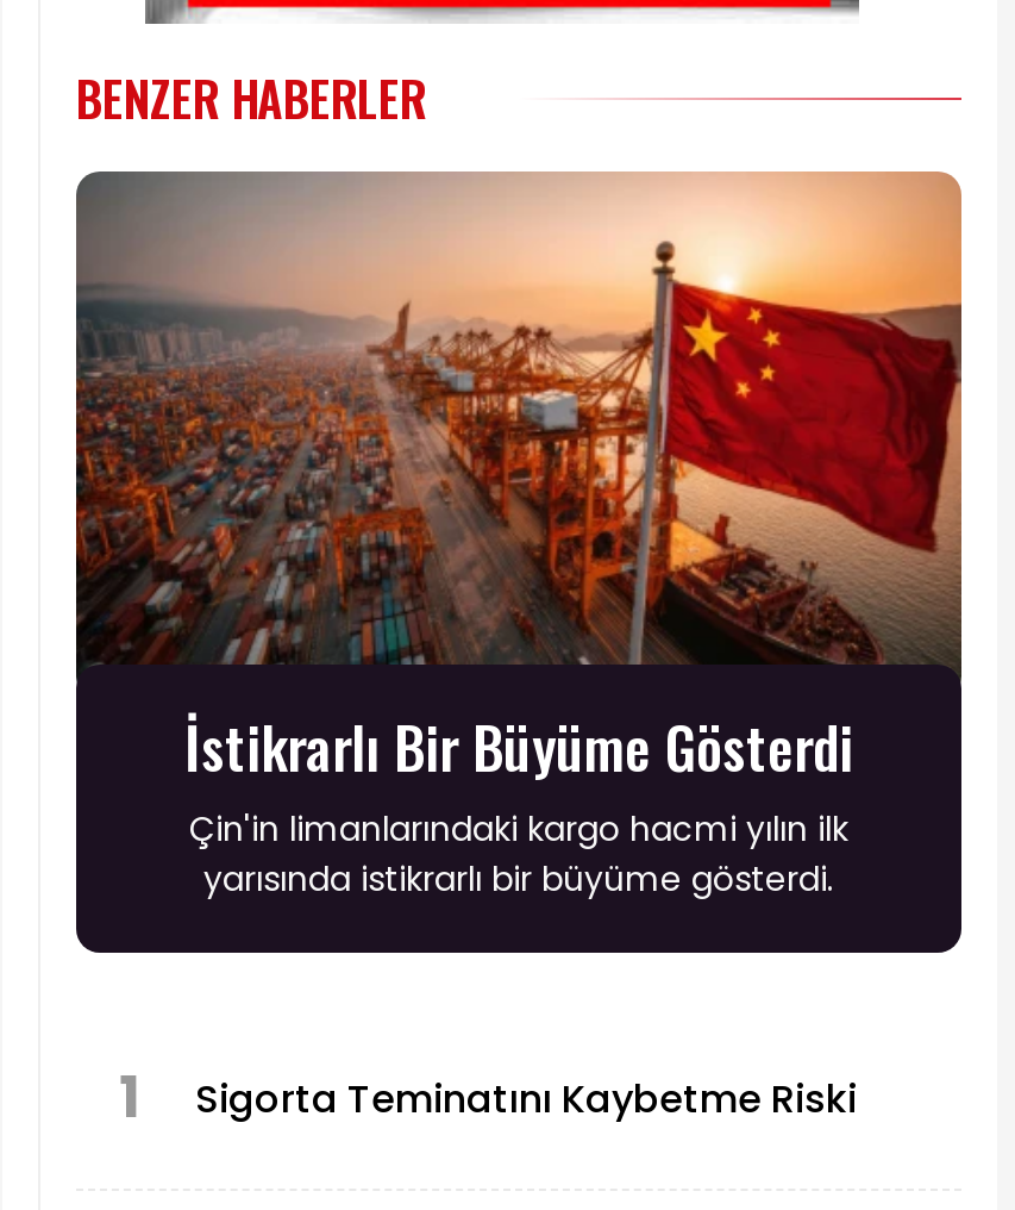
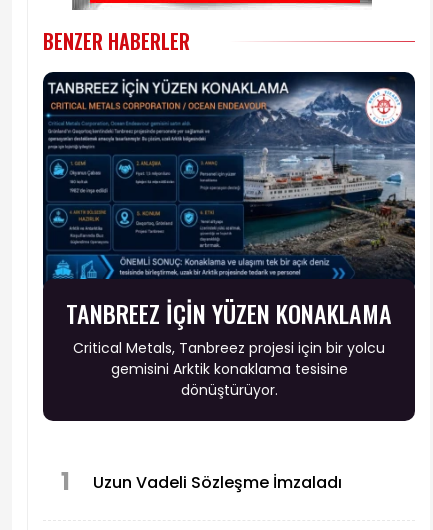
- [image]
- İstikrarlı Bir Büyüme Gösterdi
- Çin'in limanlarındaki kargo hacmi yılın ilk
- yarısında istikrarlı bir büyüme gösterdi.
+ [image]
+ TANBREEZ İÇİN YÜZEN KONAKLAMA
+ Critical Metals, Tanbreez projesi için bir yolcu
+ gemisini Arktik konaklama tesisine
+ dönüştürüyor.

- Sigorta Teminatını Kaybetme Riski
+ Uzun Vadeli Sözleşme İmzaladı
